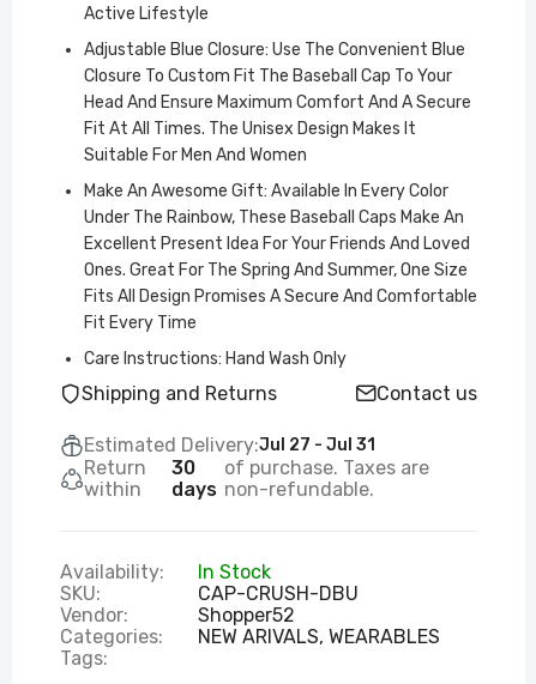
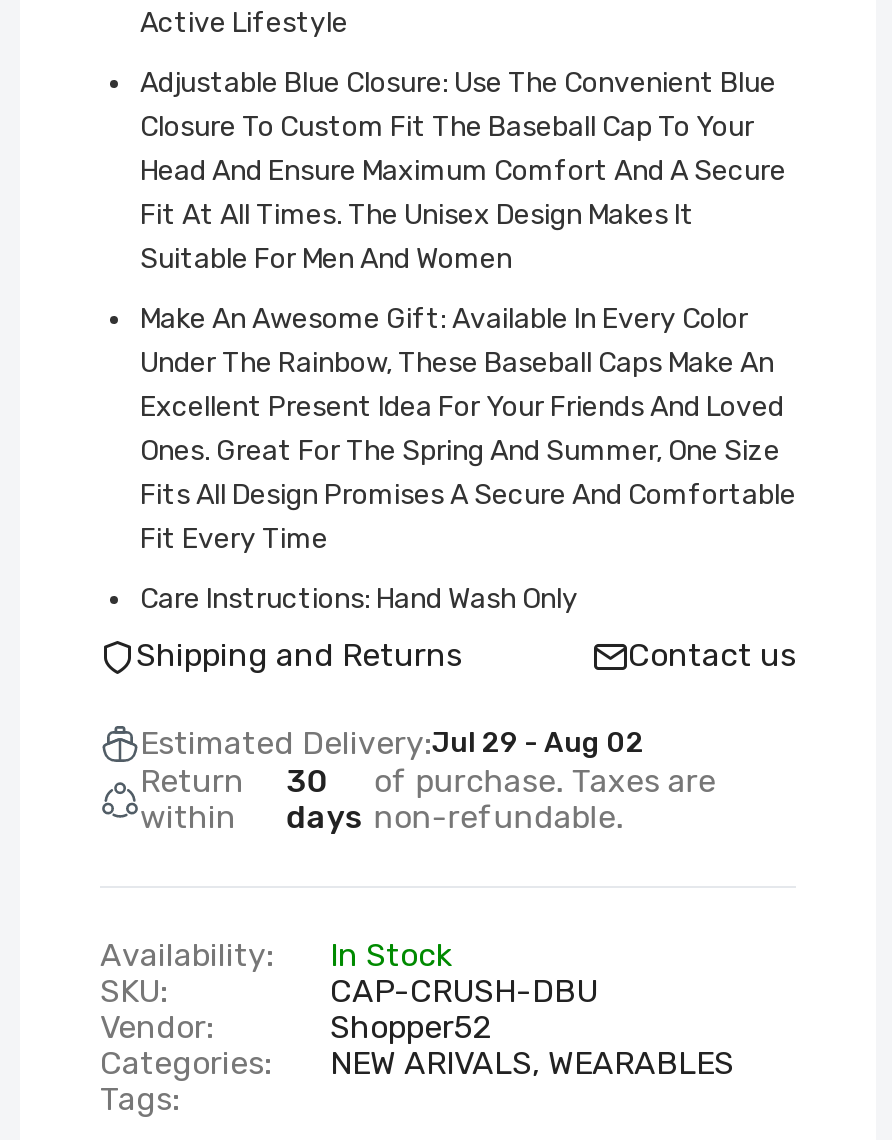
- Estimated Delivery:Jul 27 - Jul 31
+ Estimated Delivery:Jul 29 - Aug 02
